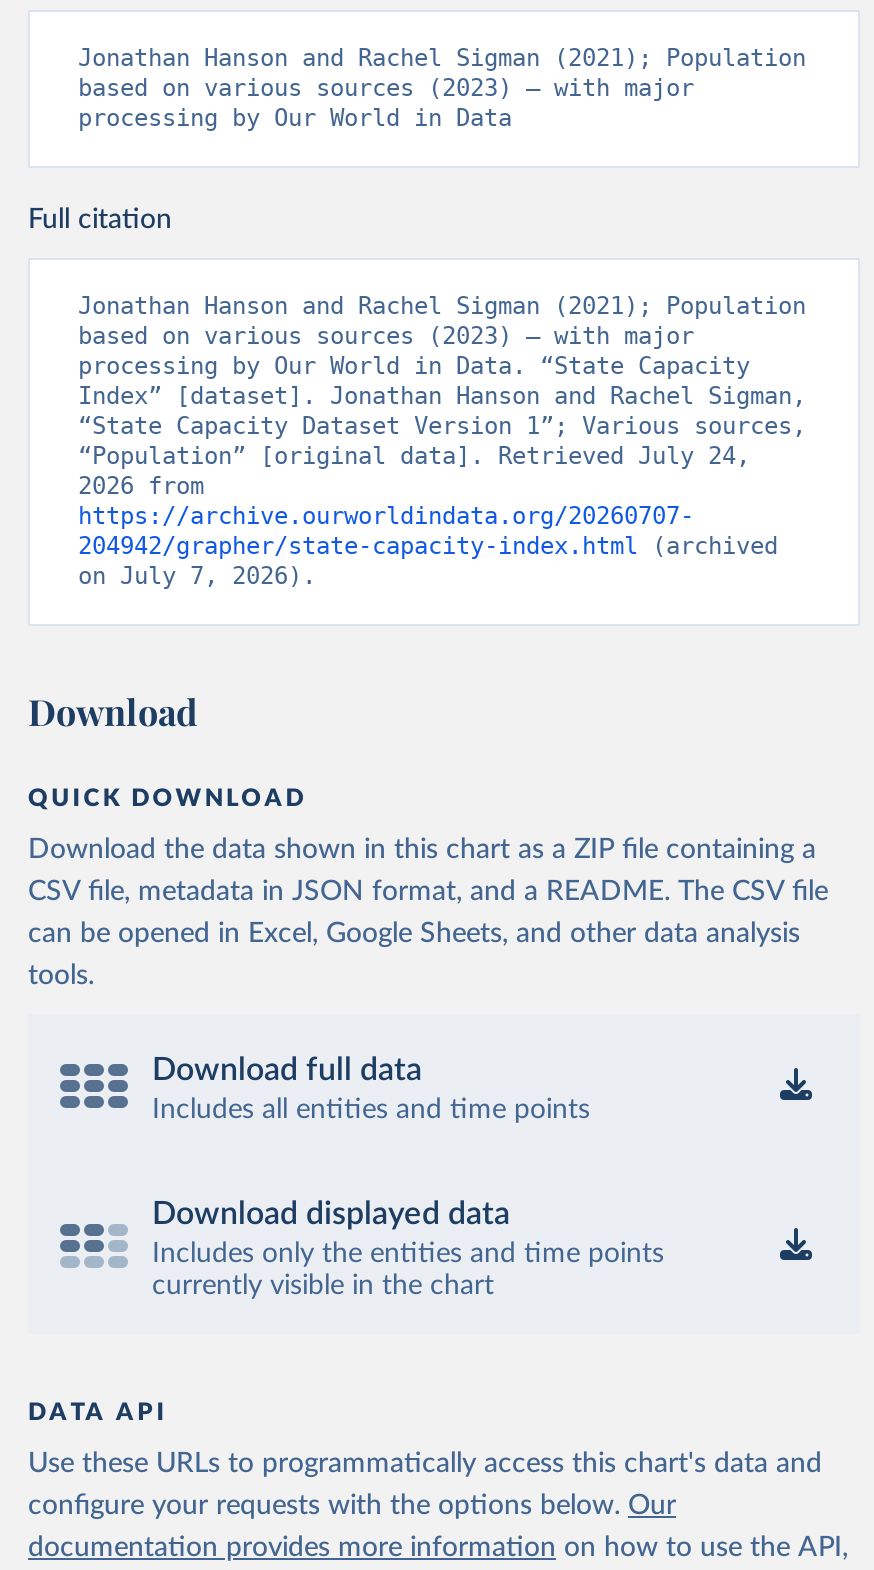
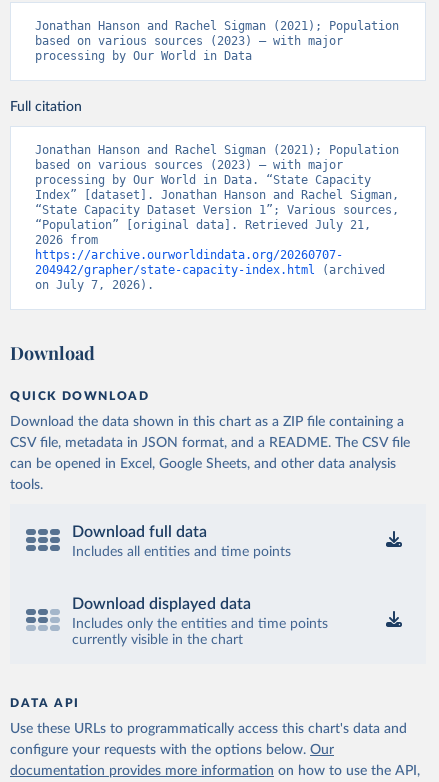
- “Population” [original data]. Retrieved July 24,
+ “Population” [original data]. Retrieved July 21,
